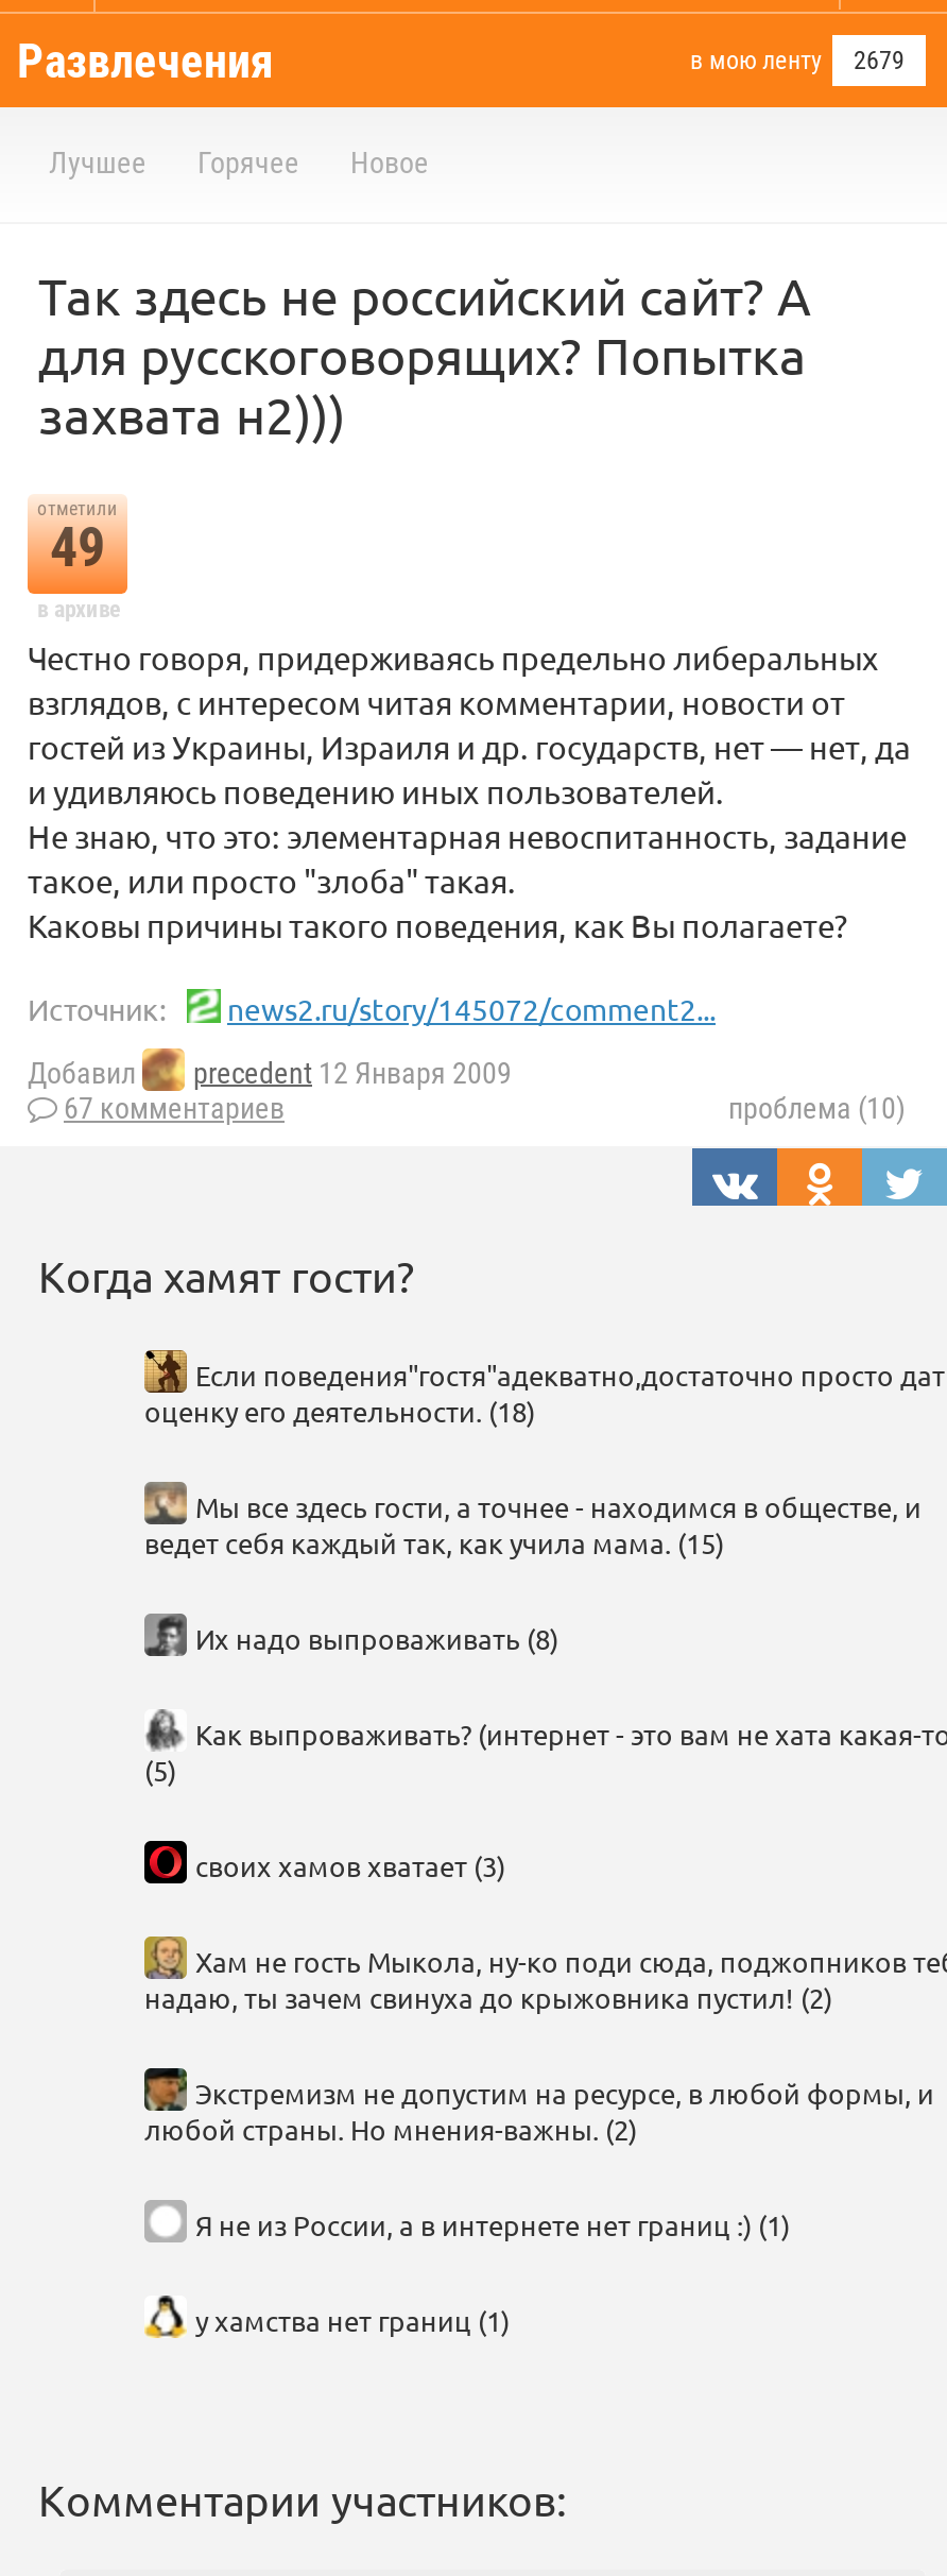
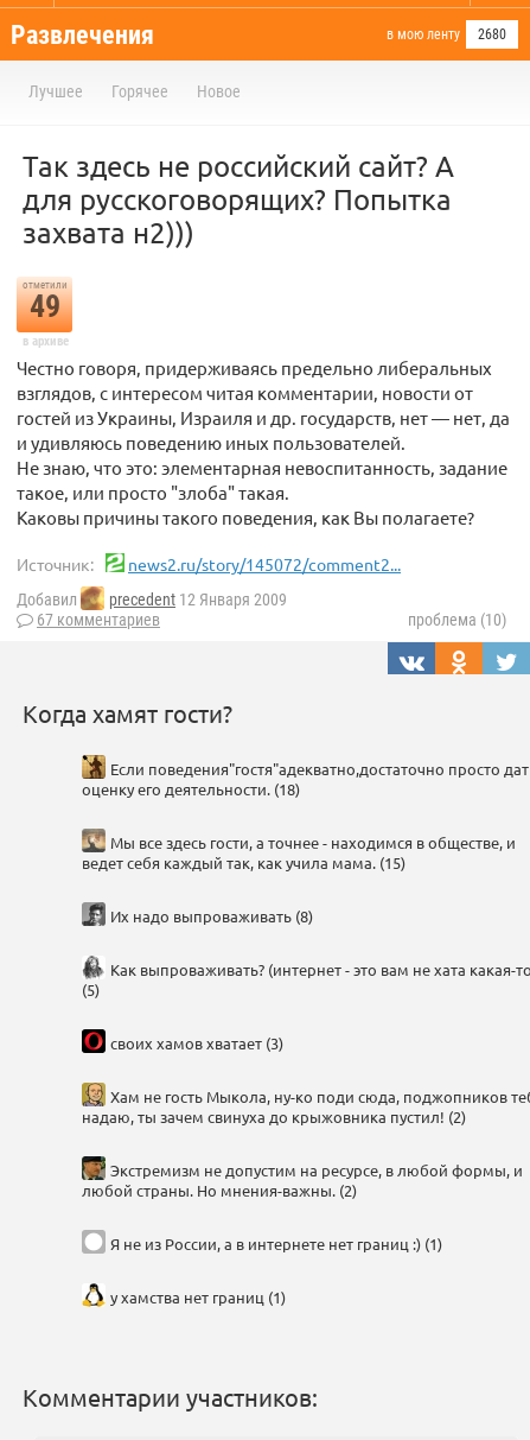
- в мою ленту 2679
+ в мою ленту 2680
